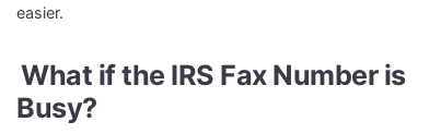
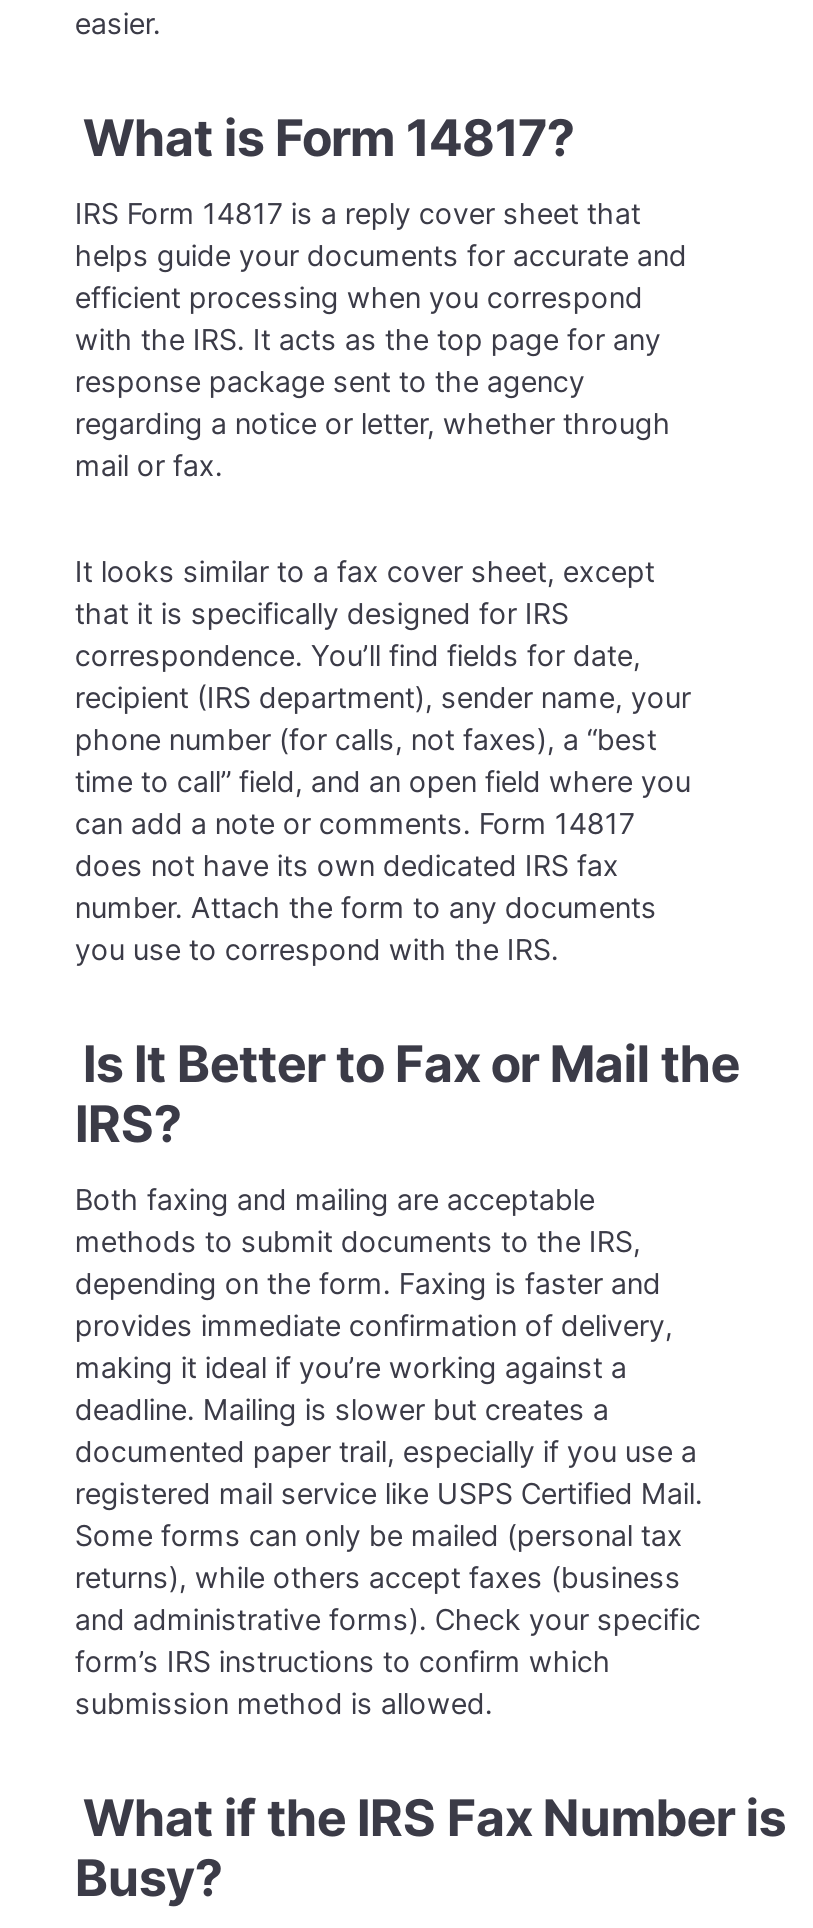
+ What is Form 14817?
+ IRS Form 14817 is a reply cover sheet that
+ helps guide your documents for accurate and
+ efficient processing when you correspond
+ with the IRS. It acts as the top page for any
+ response package sent to the agency
+ regarding a notice or letter, whether through
+ mail or fax.
+ It looks similar to a fax cover sheet, except
+ that it is specifically designed for IRS
+ correspondence. You’ll find fields for date,
+ recipient (IRS department), sender name, your
+ phone number (for calls, not faxes), a “best
+ time to call” field, and an open field where you
+ can add a note or comments. Form 14817
+ does not have its own dedicated IRS fax
+ number. Attach the form to any documents
+ you use to correspond with the IRS.
+ Is It Better to Fax or Mail the
+ IRS?
+ Both faxing and mailing are acceptable
+ methods to submit documents to the IRS,
+ depending on the form. Faxing is faster and
+ provides immediate confirmation of delivery,
+ making it ideal if you’re working against a
+ deadline. Mailing is slower but creates a
+ documented paper trail, especially if you use a
+ registered mail service like USPS Certified Mail.
+ Some forms can only be mailed (personal tax
+ returns), while others accept faxes (business
+ and administrative forms). Check your specific
+ form’s IRS instructions to confirm which
+ submission method is allowed.
